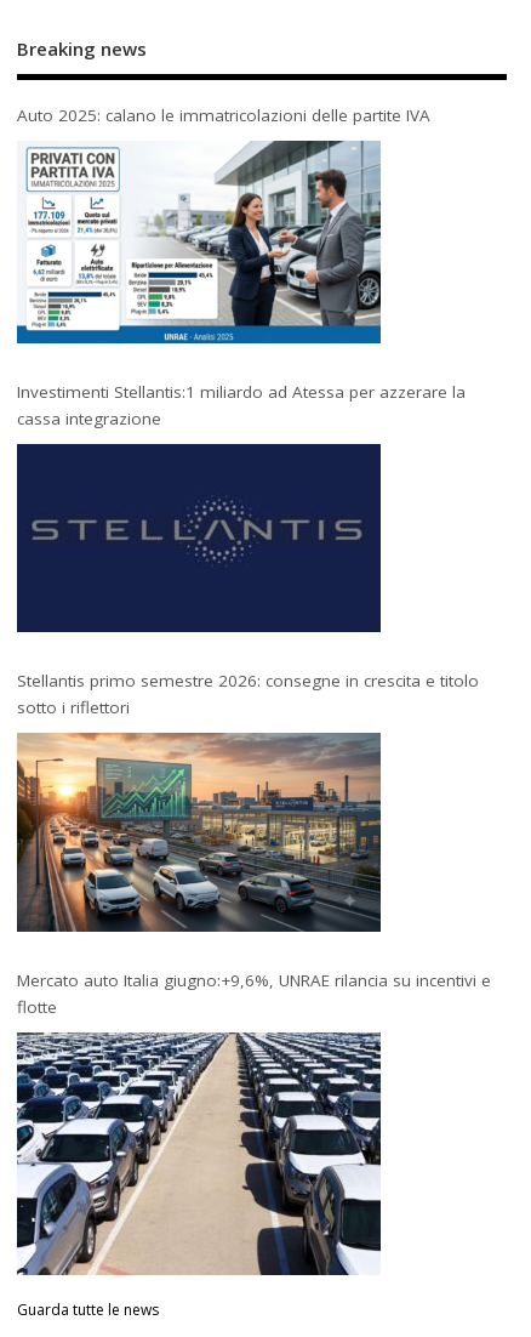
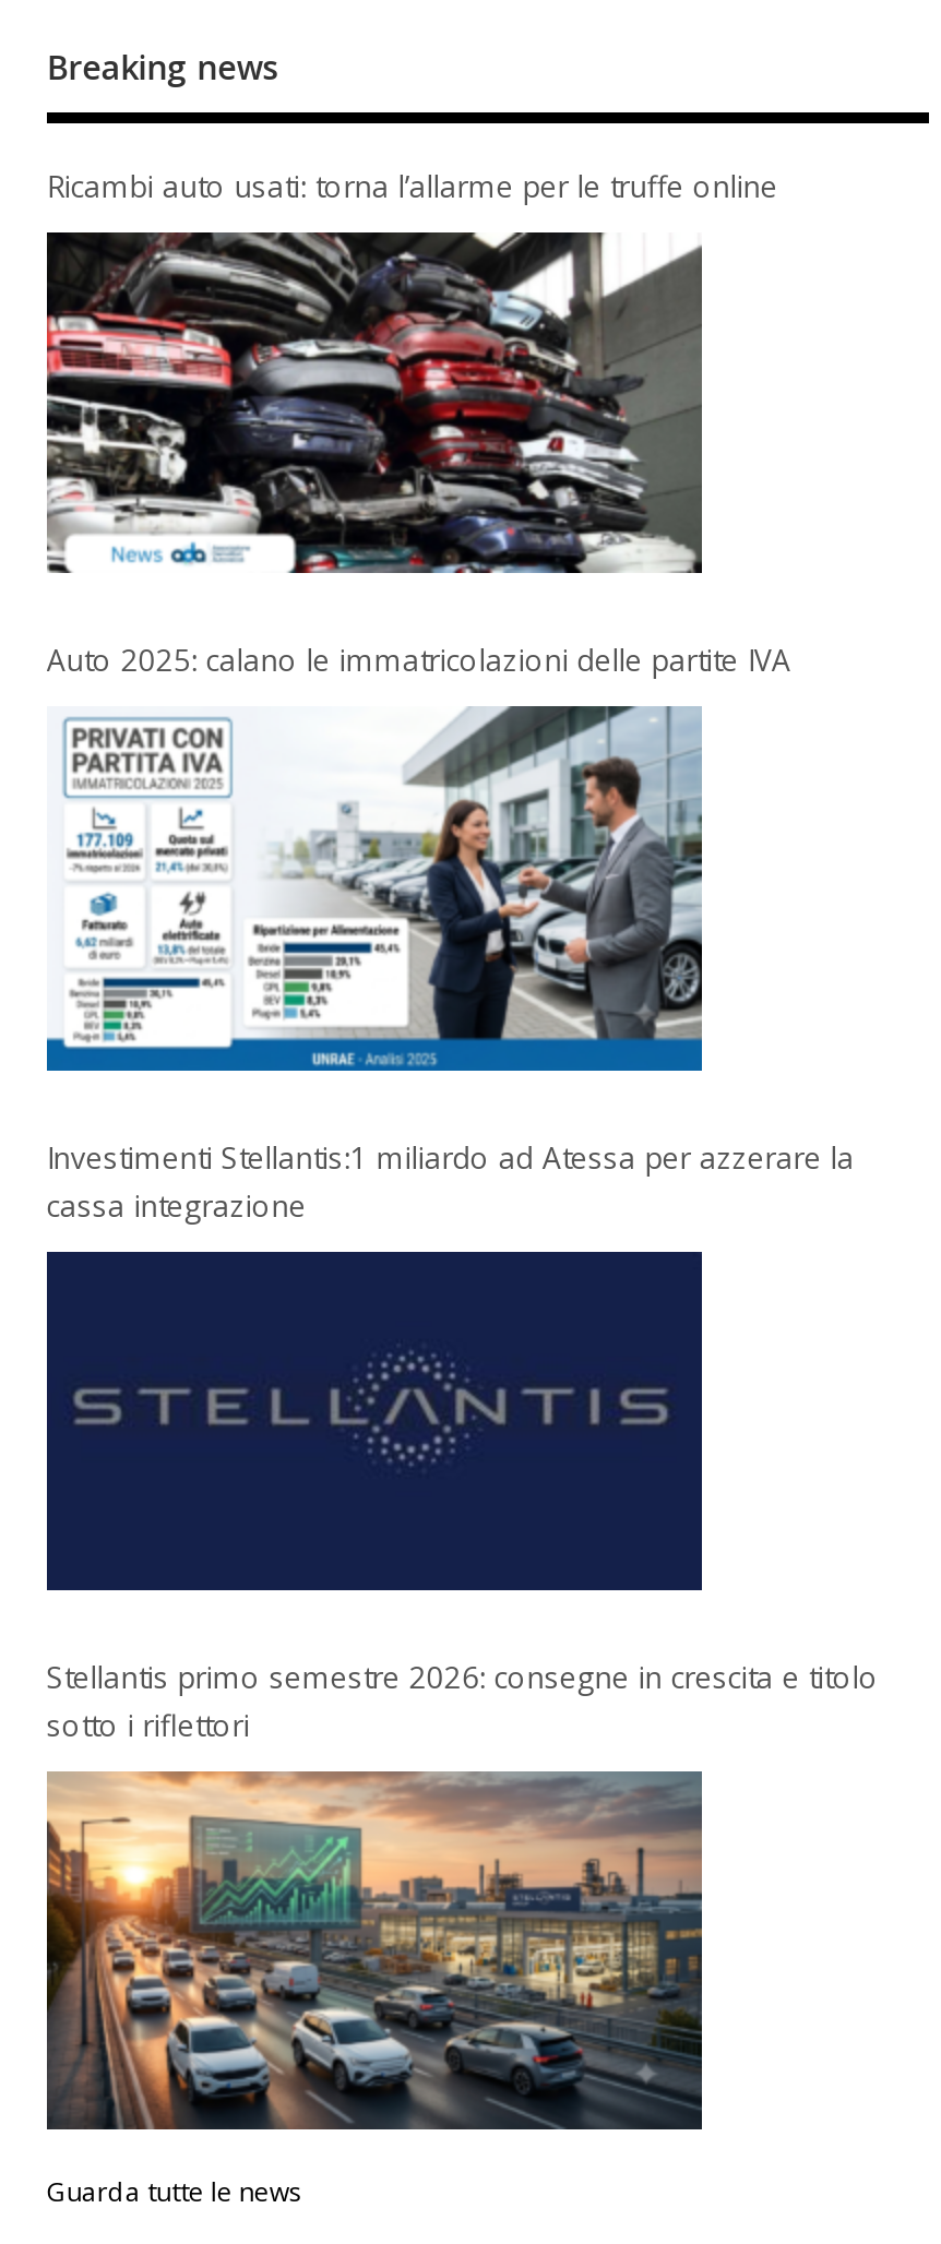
+ [image]

+ Ricambi auto usati: torna l’allarme per le truffe online

moved down: [image] | Auto 2025: calano le immatricolazioni delle partite IVA | Investimenti Stellantis:1 miliardo ad Atessa per azzerare la | cassa integrazione | Stellantis primo semestre 2026: consegne in crescita e titolo | sotto i riflettori

moved down: [image]

- Mercato auto Italia giugno:+9,6%, UNRAE rilancia su incentivi e
- flotte

- [image]
